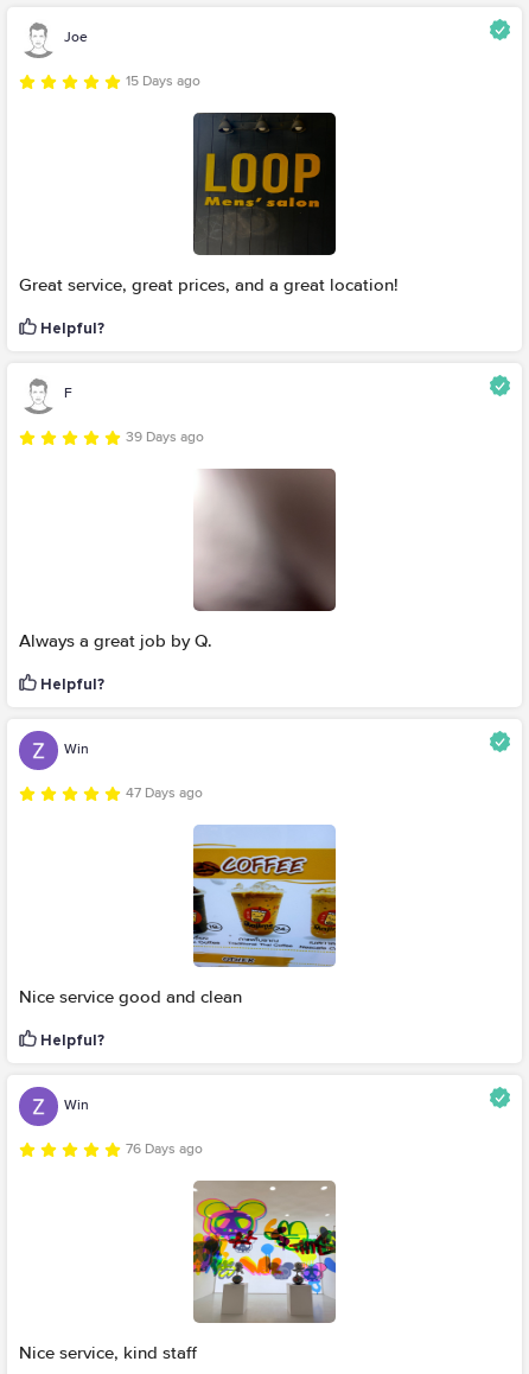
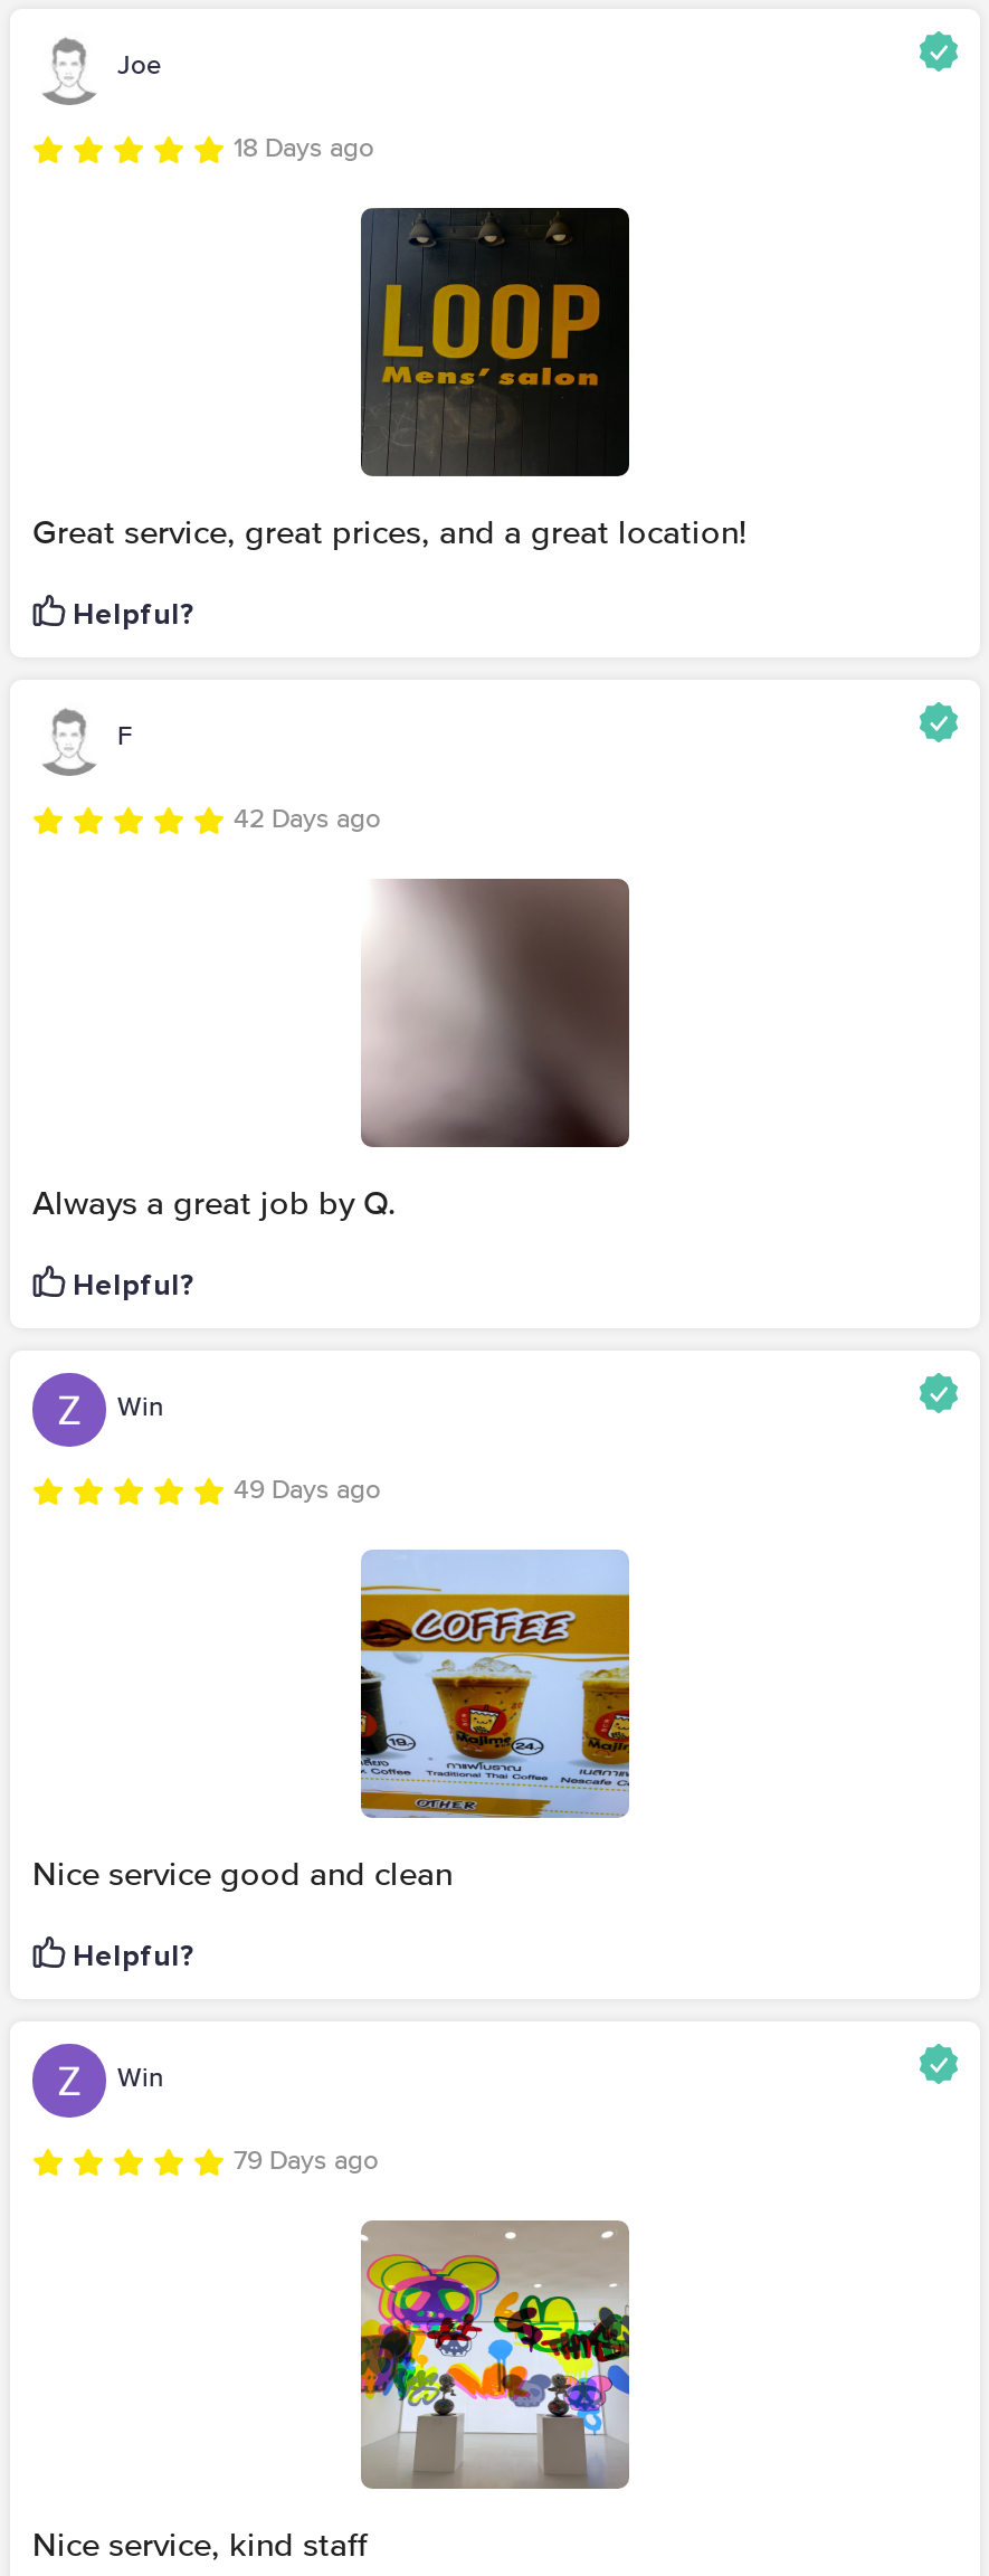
- 15 Days ago
+ 18 Days ago

- 39 Days ago
+ 42 Days ago

- 47 Days ago
+ 49 Days ago

- 76 Days ago
+ 79 Days ago
